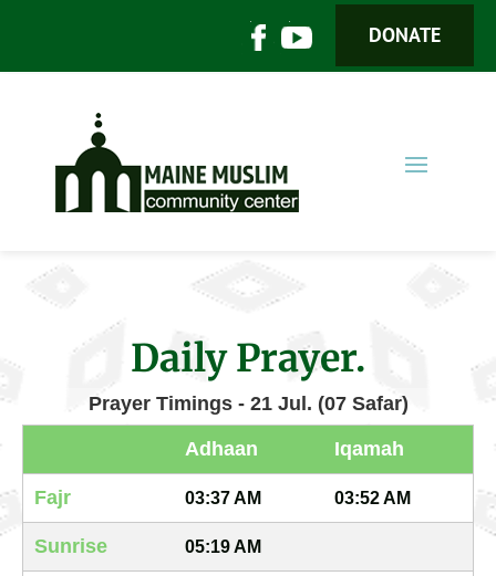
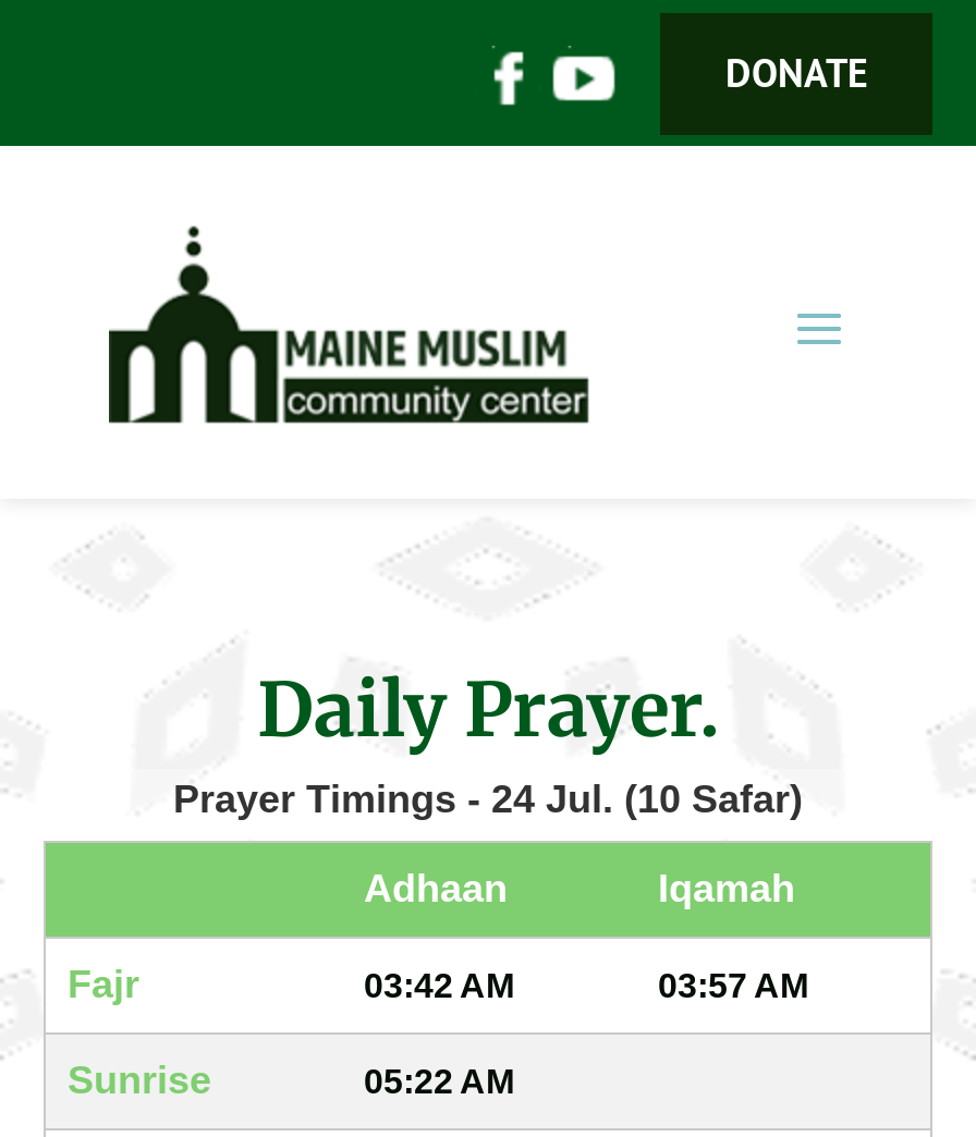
- Prayer Timings - 21 Jul. (07 Safar)
+ Prayer Timings - 24 Jul. (10 Safar)

- 03:37 AM
+ 03:42 AM

- 03:52 AM
+ 03:57 AM

- 05:19 AM
+ 05:22 AM
